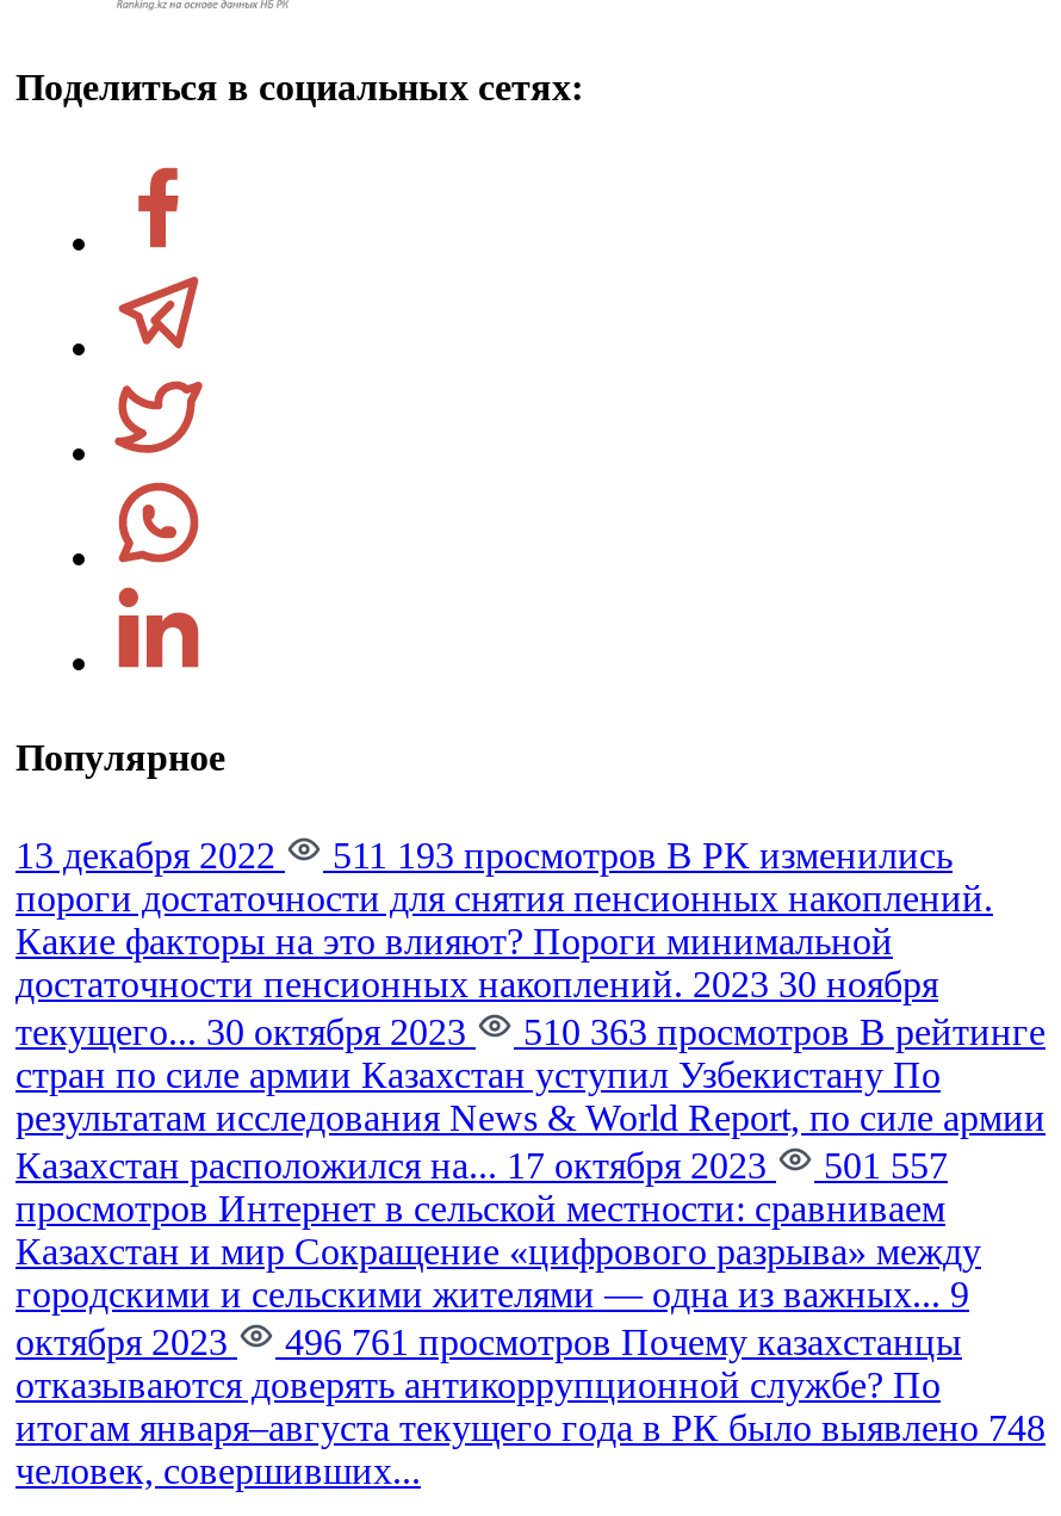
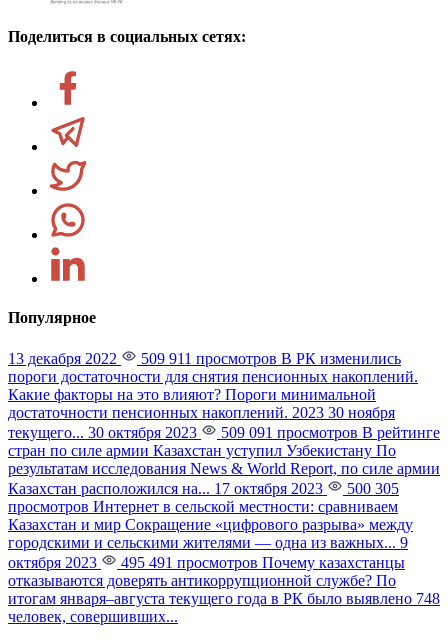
- 511 193 просмотров В РК изменились
+ 509 911 просмотров В РК изменились

- 510 363 просмотров В рейтинге
+ 509 091 просмотров В рейтинге

- Казахстан расположился на... 17 октября 2023 501 557
+ Казахстан расположился на... 17 октября 2023 500 305

- 496 761 просмотров Почему казахстанцы
+ 495 491 просмотров Почему казахстанцы
